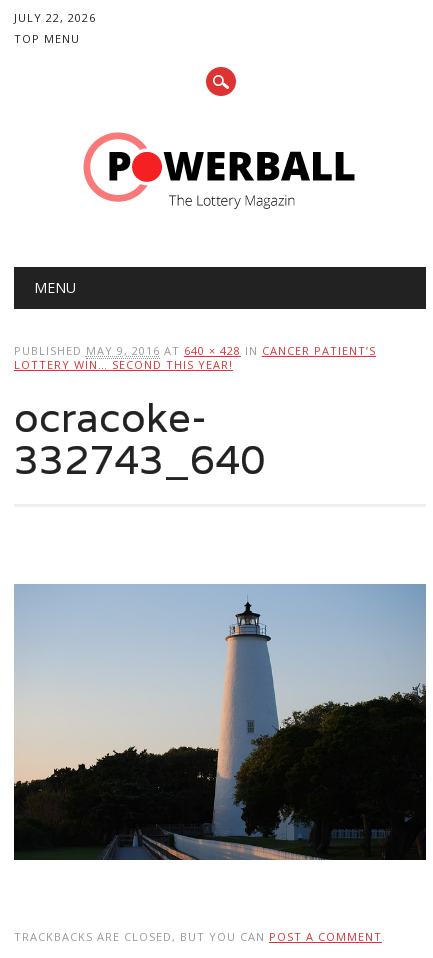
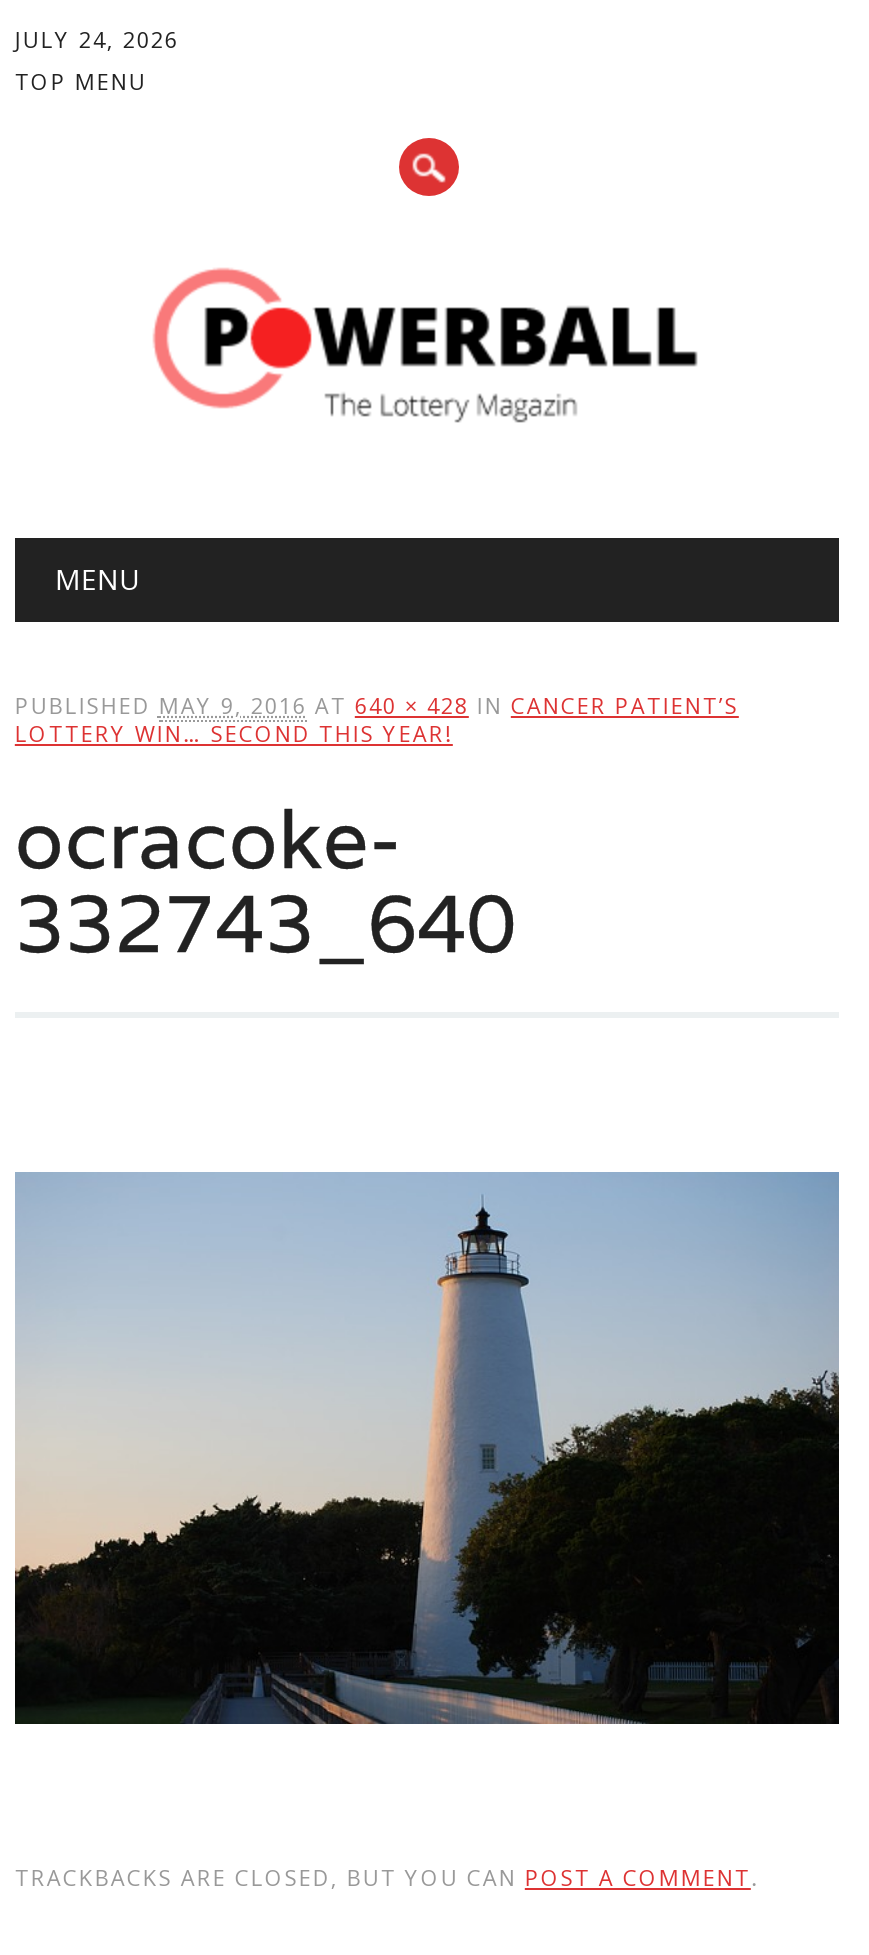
- JULY 22, 2026
+ JULY 24, 2026
